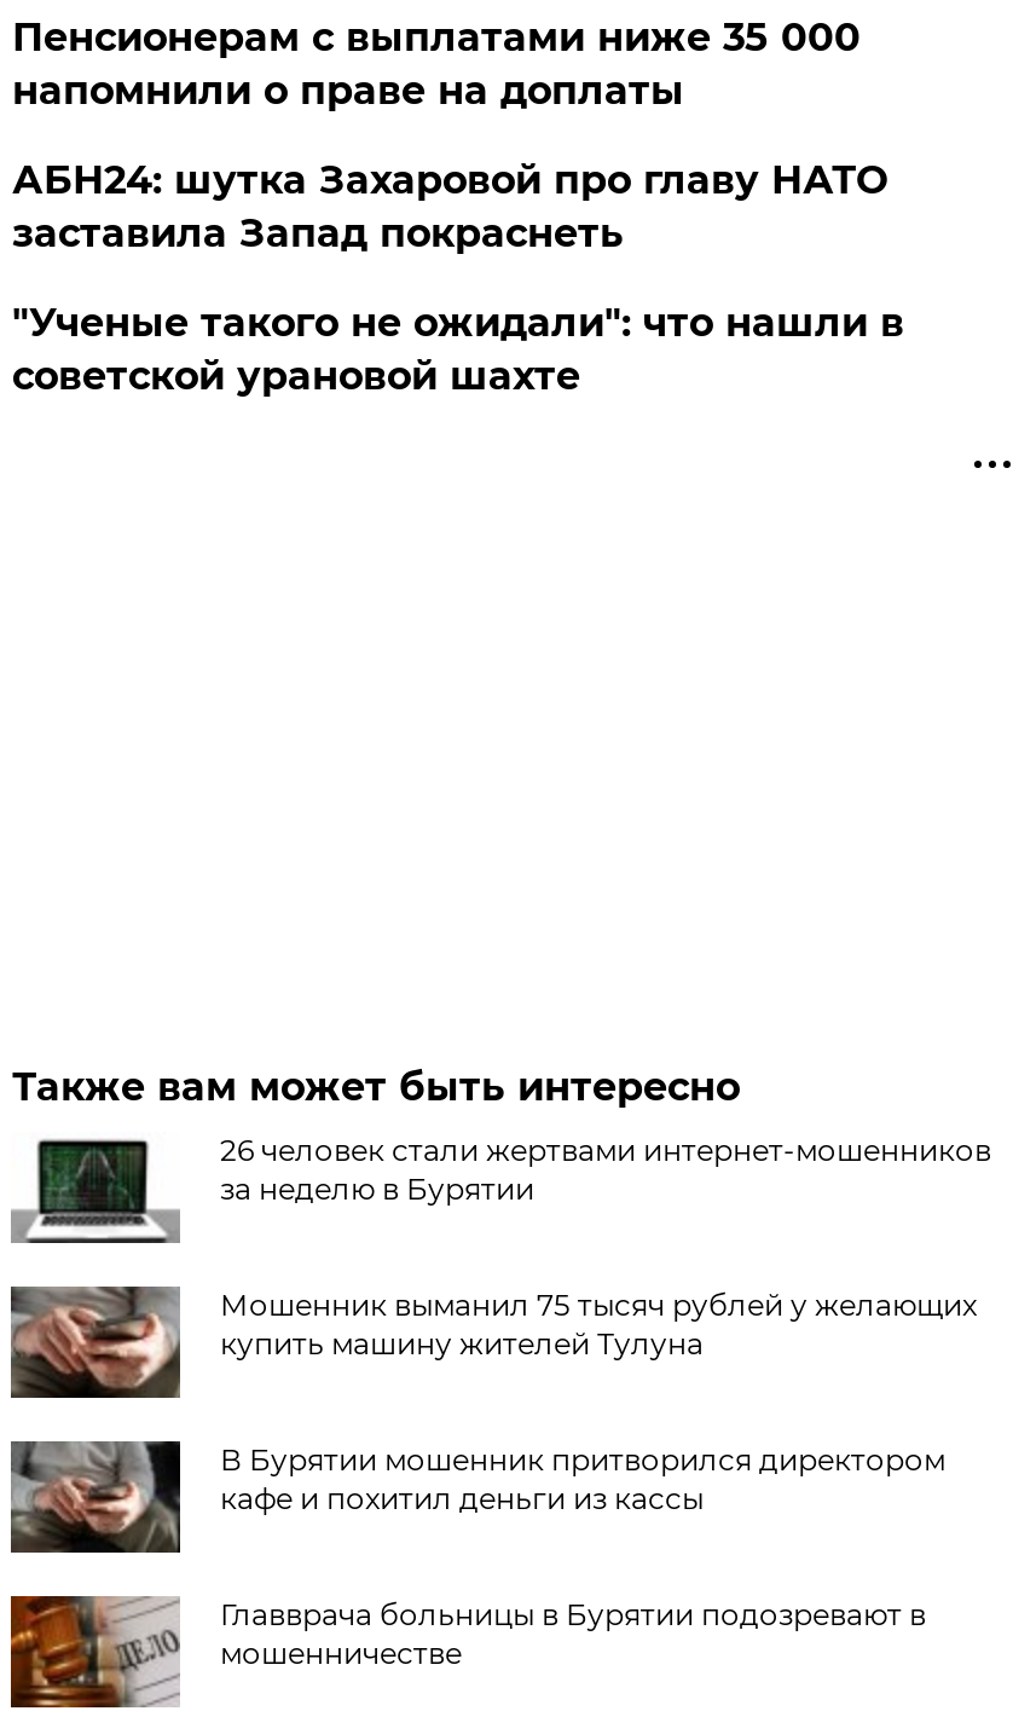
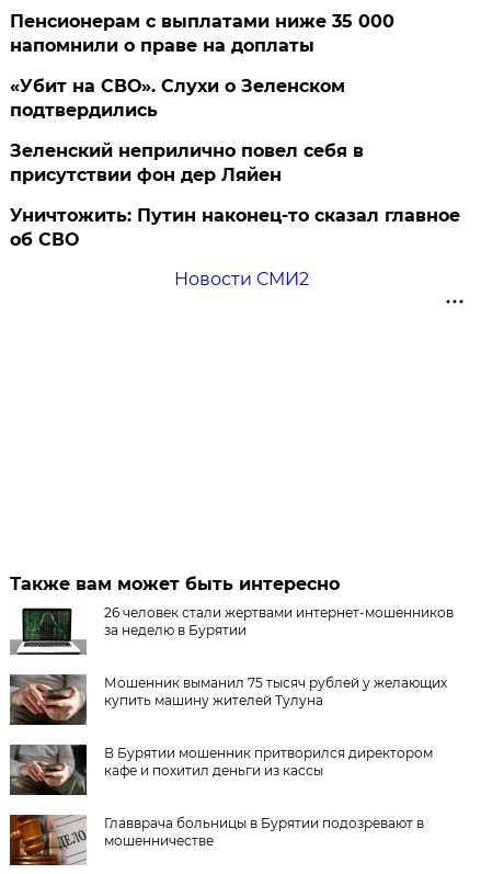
- АБН24: шутка Захаровой про главу НАТО
- заставила Запад покраснеть
- "Ученые такого не ожидали": что нашли в
- советской урановой шахте
+ «Убит на СВО». Слухи о Зеленском
+ подтвердились
+ Зеленский неприлично повел cебя в
+ присутствии фон дер Ляйен
+ Уничтожить: Путин наконец-то сказал главное
+ об СВО
+ Новости СМИ2
